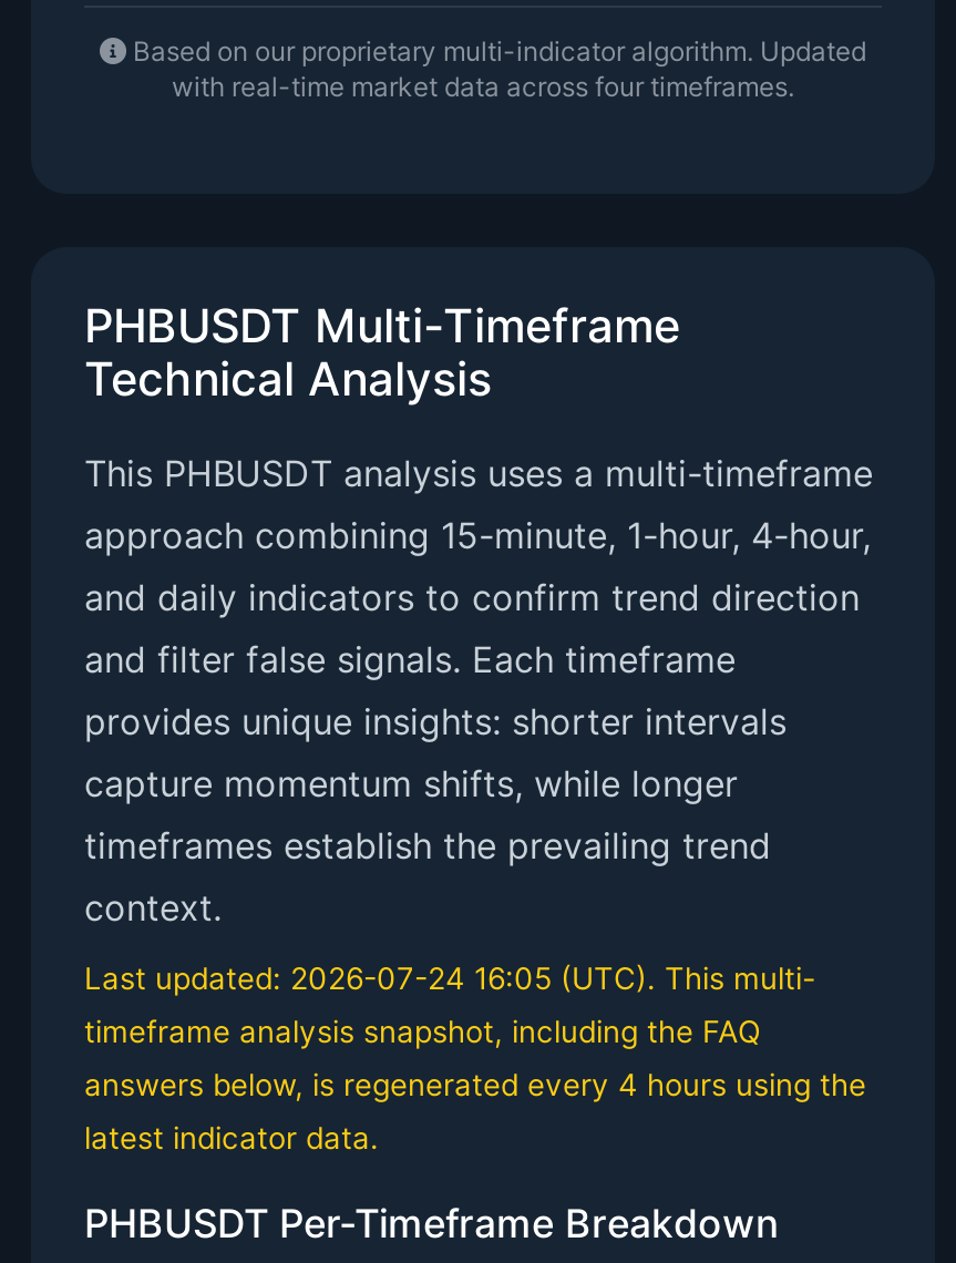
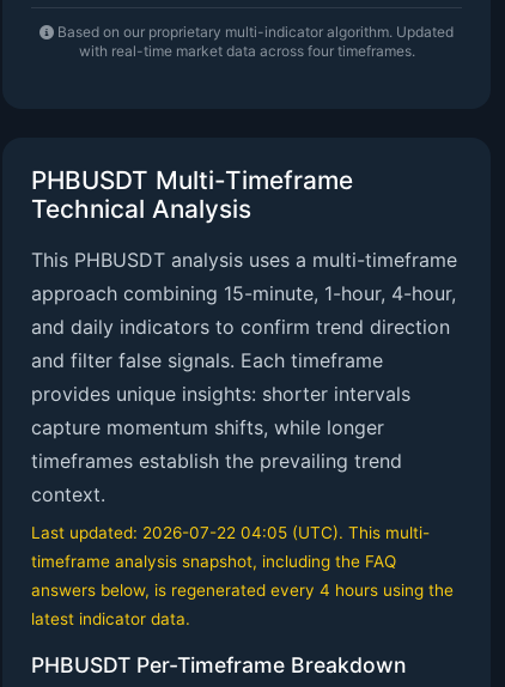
- Last updated: 2026-07-24 16:05 (UTC). This multi-
+ Last updated: 2026-07-22 04:05 (UTC). This multi-
